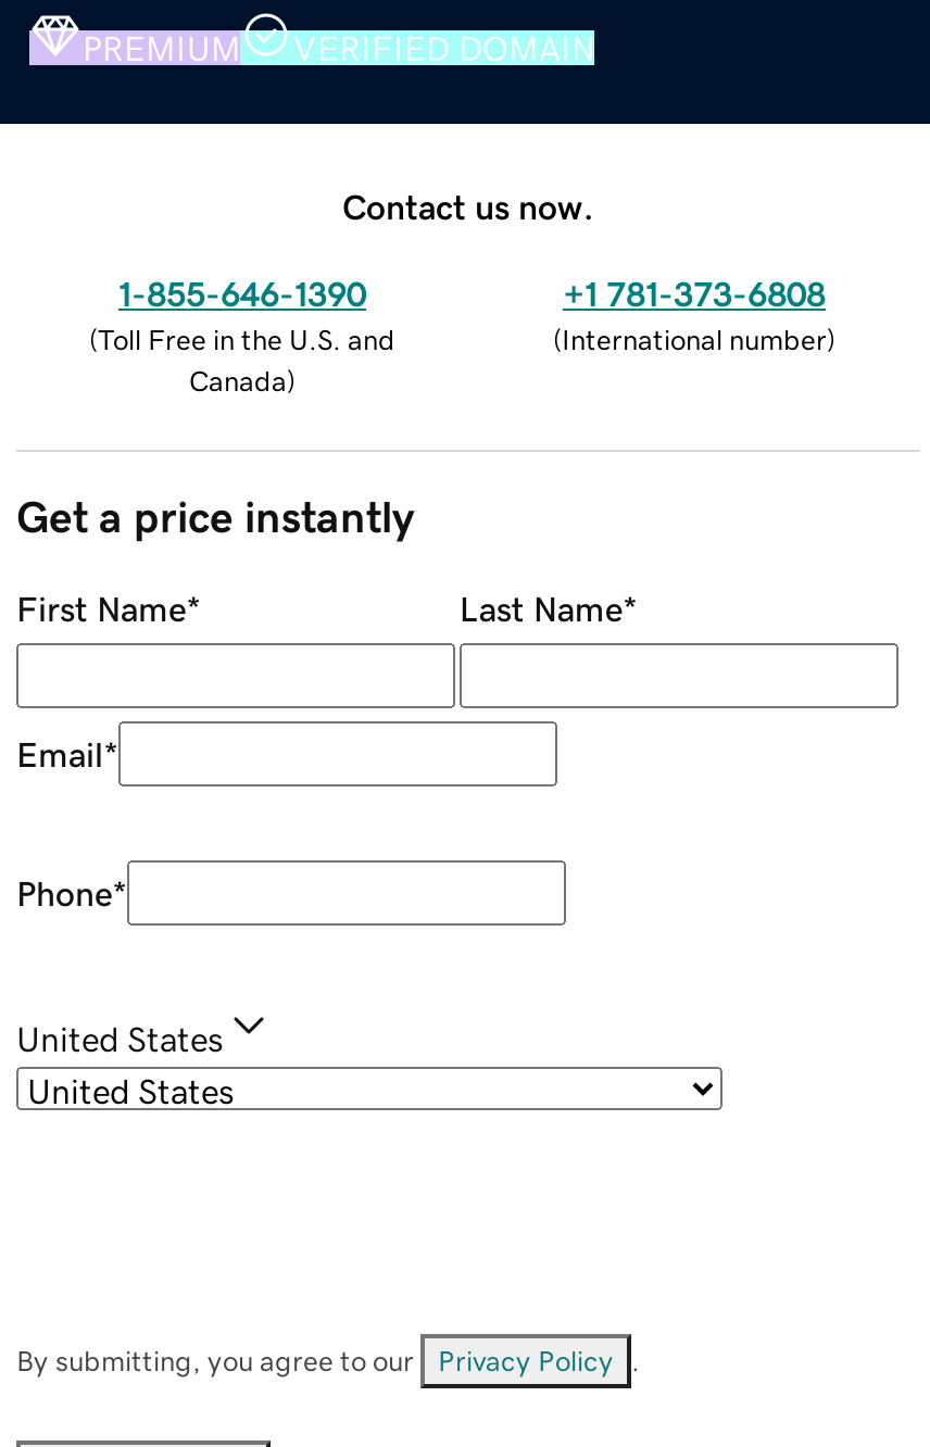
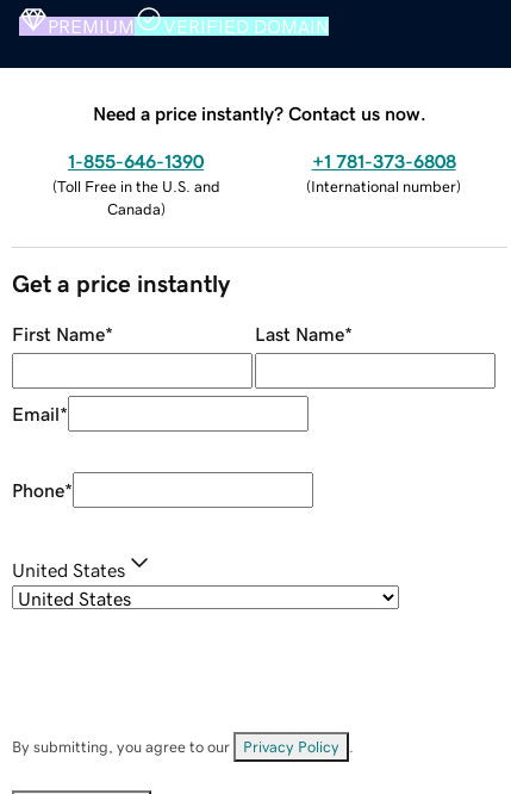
- Contact us now.
+ Need a price instantly? Contact us now.
